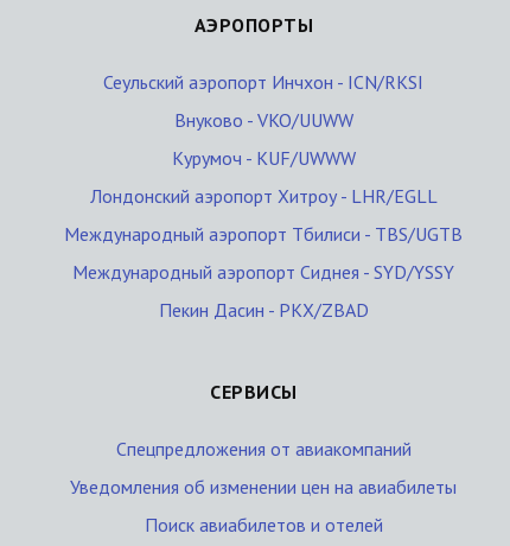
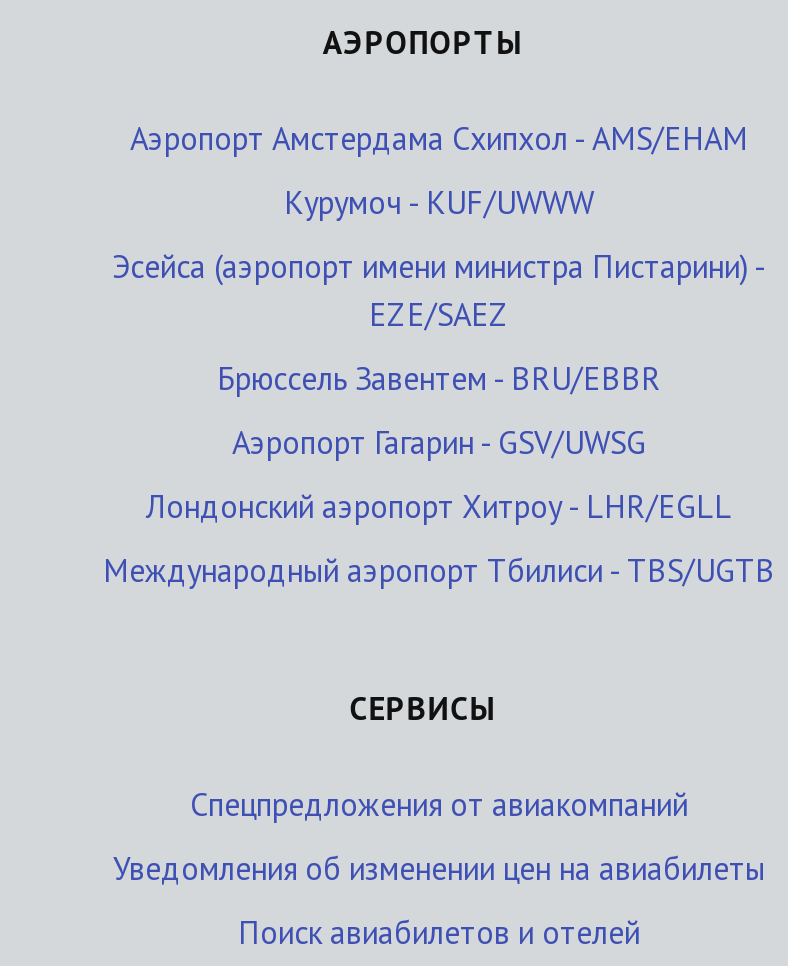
- Сеульский аэропорт Инчхон - ICN/RKSI
- Внуково - VKO/UUWW
+ Аэропорт Амстердама Схипхол - AMS/EHAM

moved up: Курумоч - KUF/UWWW

+ Эсейса (аэропорт имени министра Пистарини) -
+ EZE/SAEZ
+ Брюссель Завентем - BRU/EBBR
+ Аэропорт Гагарин - GSV/UWSG

moved down: Лондонский аэропорт Хитроу - LHR/EGLL | Международный аэропорт Тбилиси - TBS/UGTB

- Международный аэропорт Сиднея - SYD/YSSY
- Пекин Дасин - PKX/ZBAD
